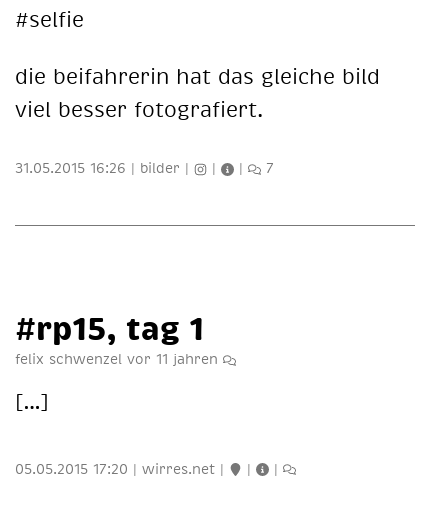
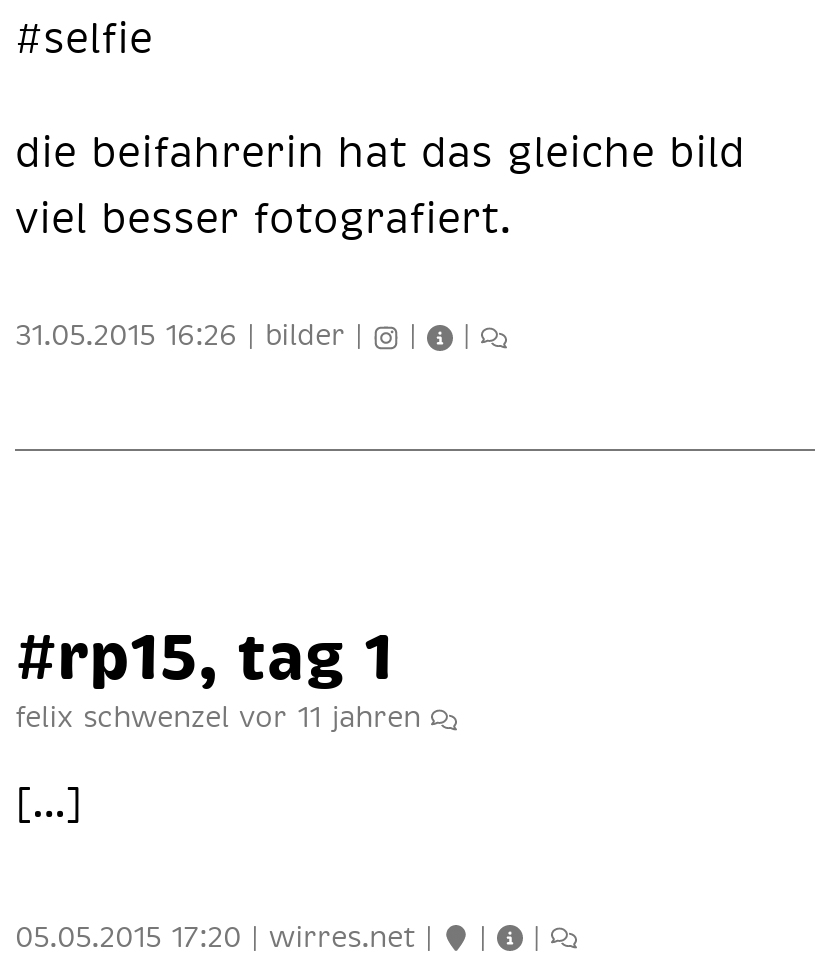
- 7
